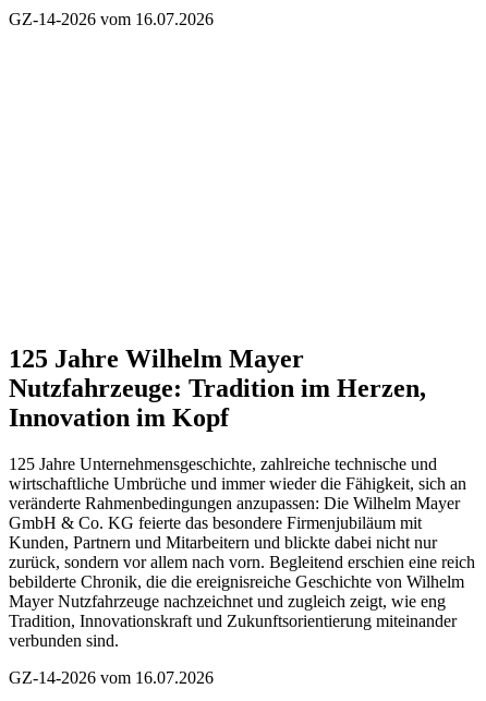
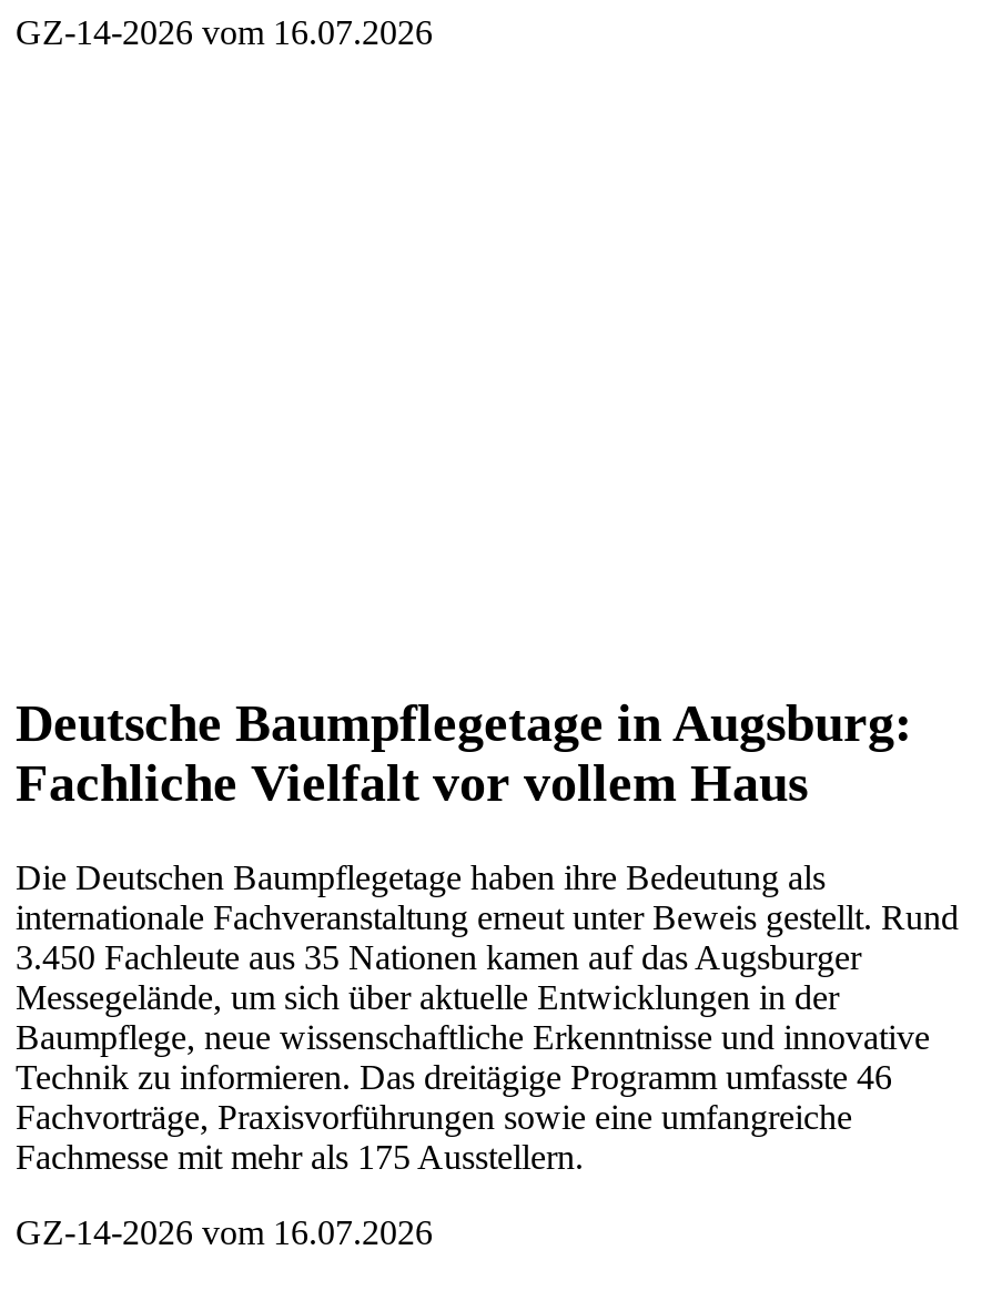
- 125 Jahre Wilhelm Mayer
- Nutzfahrzeuge: Tradition im Herzen,
- Innovation im Kopf
+ Deutsche Baumpflegetage in Augsburg:
+ Fachliche Vielfalt vor vollem Haus

- 125 Jahre Unternehmensgeschichte, zahlreiche technische und
- wirtschaftliche Umbrüche und immer wieder die Fähigkeit, sich an
- veränderte Rahmenbedingungen anzupassen: Die Wilhelm Mayer
- GmbH & Co. KG feierte das besondere Firmenjubiläum mit
- Kunden, Partnern und Mitarbeitern und blickte dabei nicht nur
- zurück, sondern vor allem nach vorn. Begleitend erschien eine reich
- bebilderte Chronik, die die ereignisreiche Geschichte von Wilhelm
- Mayer Nutzfahrzeuge nachzeichnet und zugleich zeigt, wie eng
- Tradition, Innovationskraft und Zukunftsorientierung miteinander
- verbunden sind.
+ Die Deutschen Baumpflegetage haben ihre Bedeutung als
+ internationale Fachveranstaltung erneut unter Beweis gestellt. Rund
+ 3.450 Fachleute aus 35 Nationen kamen auf das Augsburger
+ Messegelände, um sich über aktuelle Entwicklungen in der
+ Baumpflege, neue wissenschaftliche Erkenntnisse und innovative
+ Technik zu informieren. Das dreitägige Programm umfasste 46
+ Fachvorträge, Praxisvorführungen sowie eine umfangreiche
+ Fachmesse mit mehr als 175 Ausstellern.
